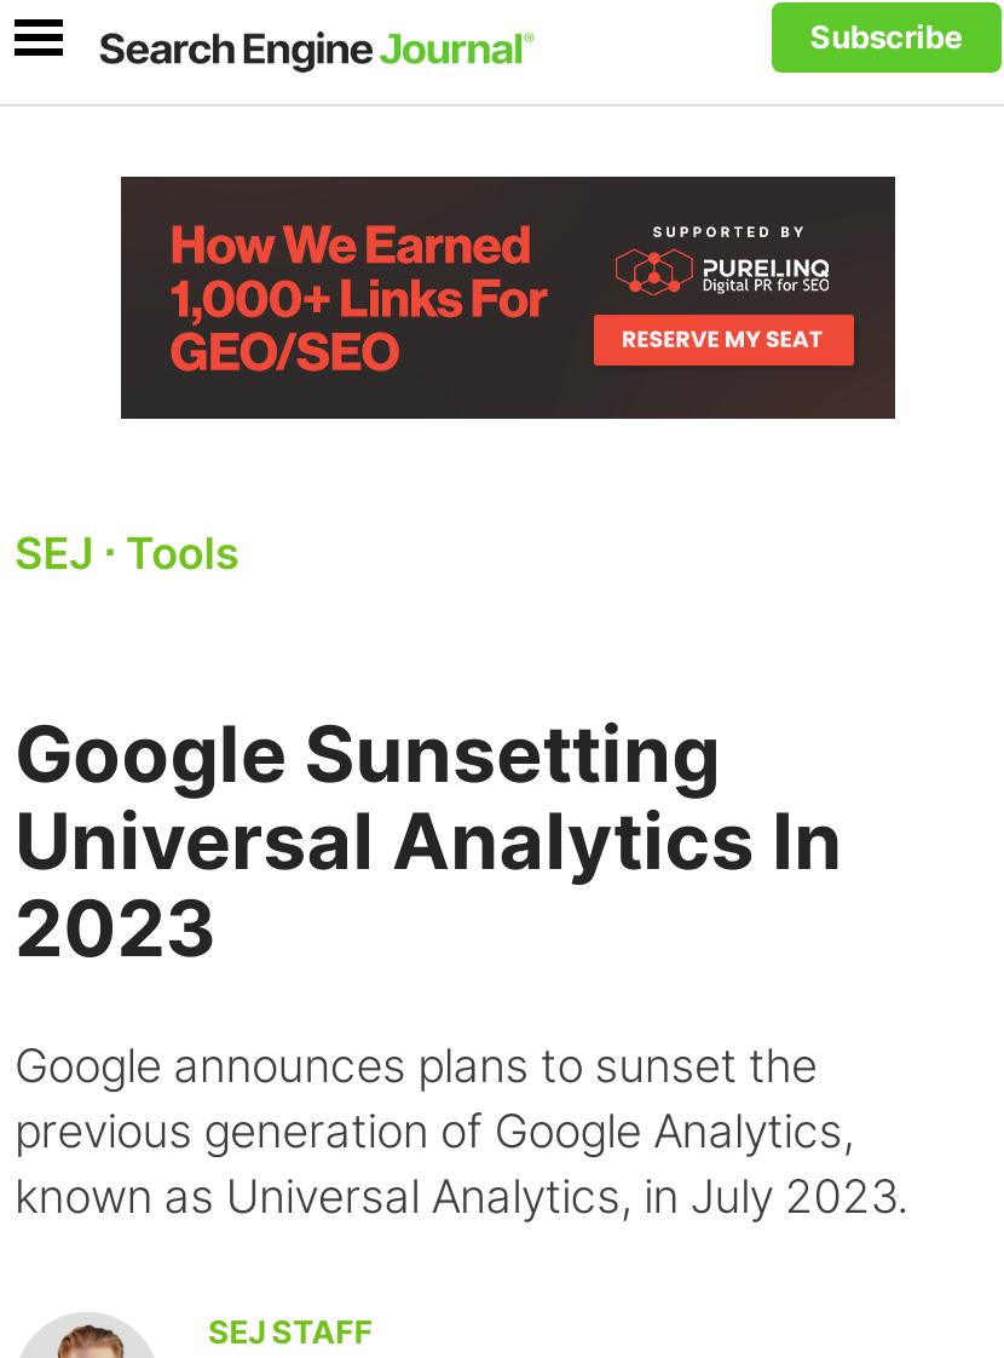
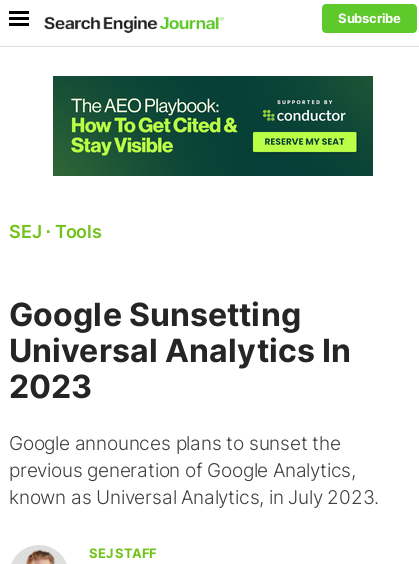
- [image]
+ [image]
